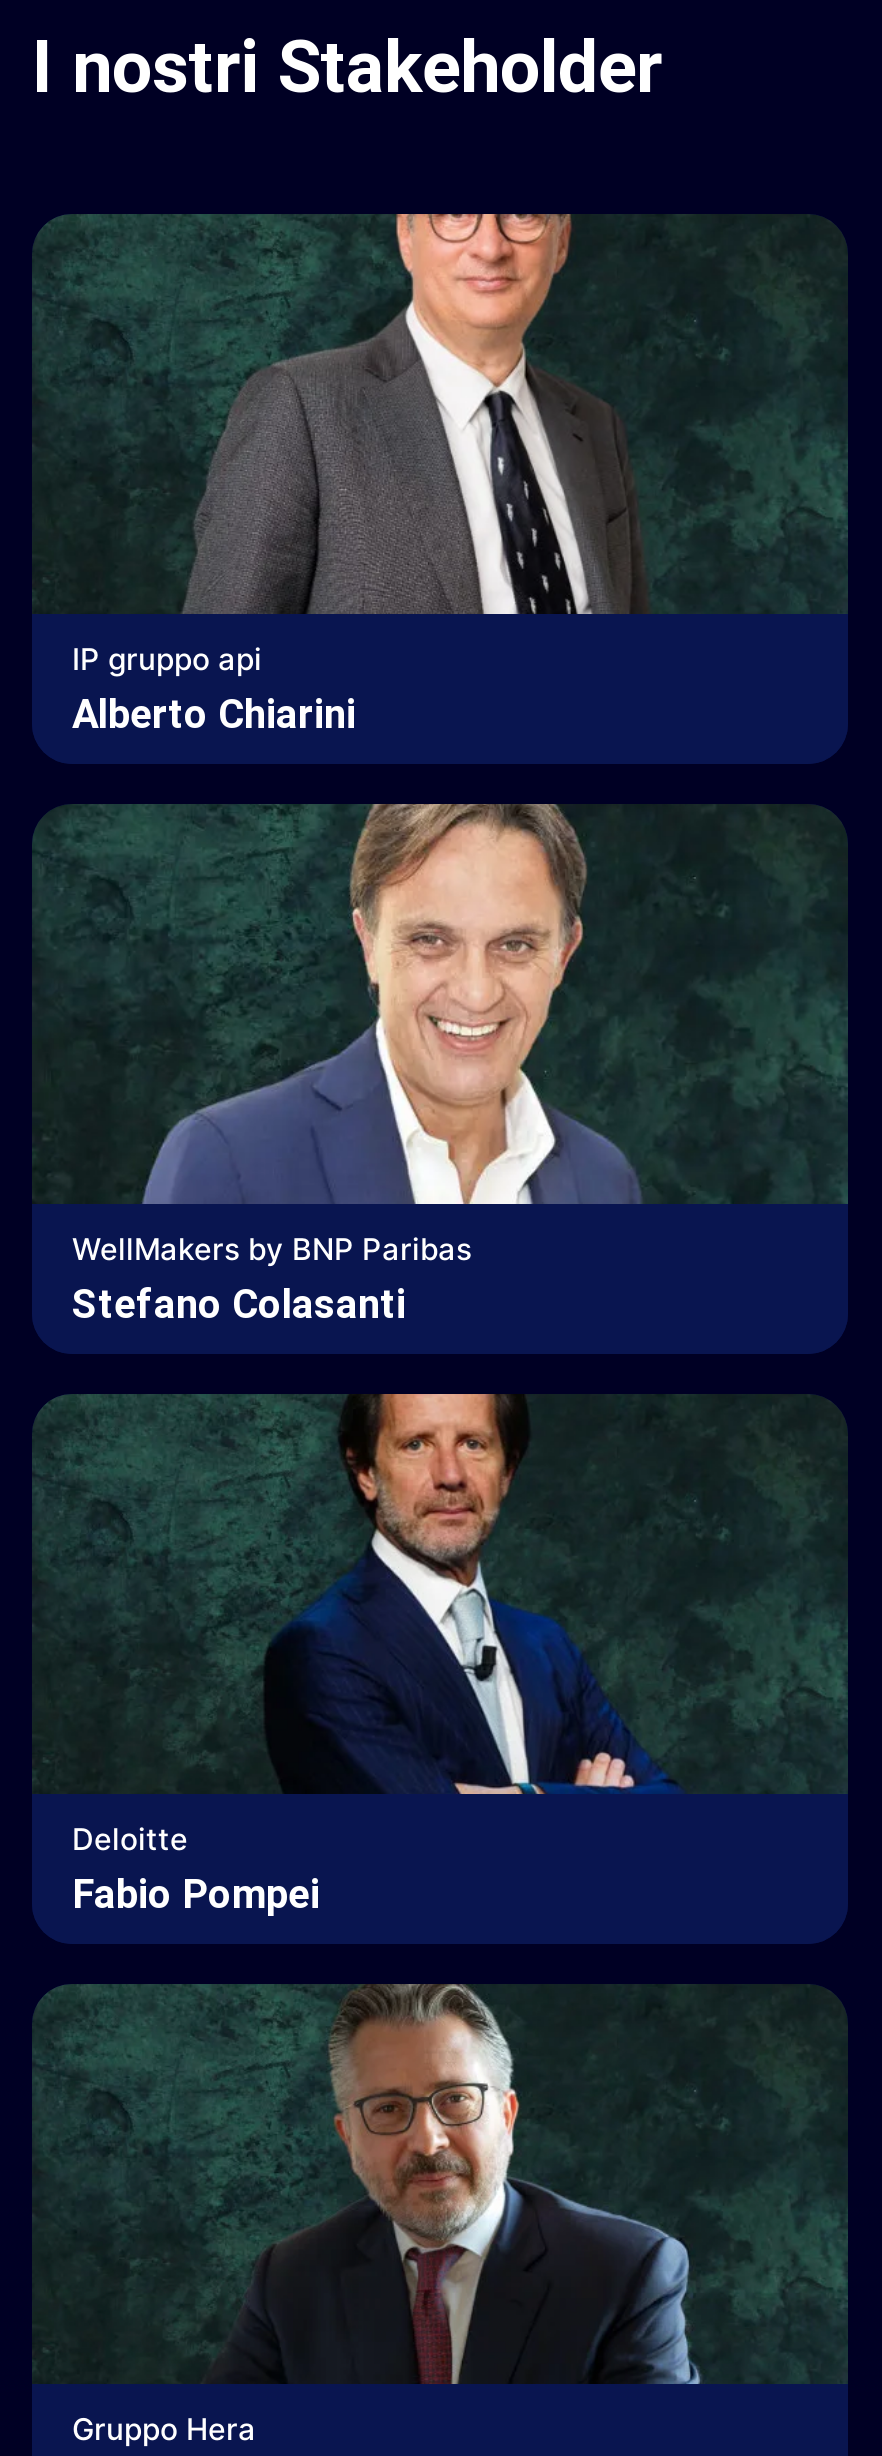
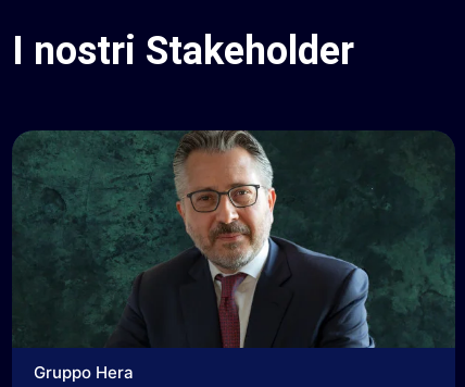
- [image]
- IP gruppo api
- Alberto Chiarini

- [image]
- WellMakers by BNP Paribas
- Stefano Colasanti

- [image]
- Deloitte
- Fabio Pompei
